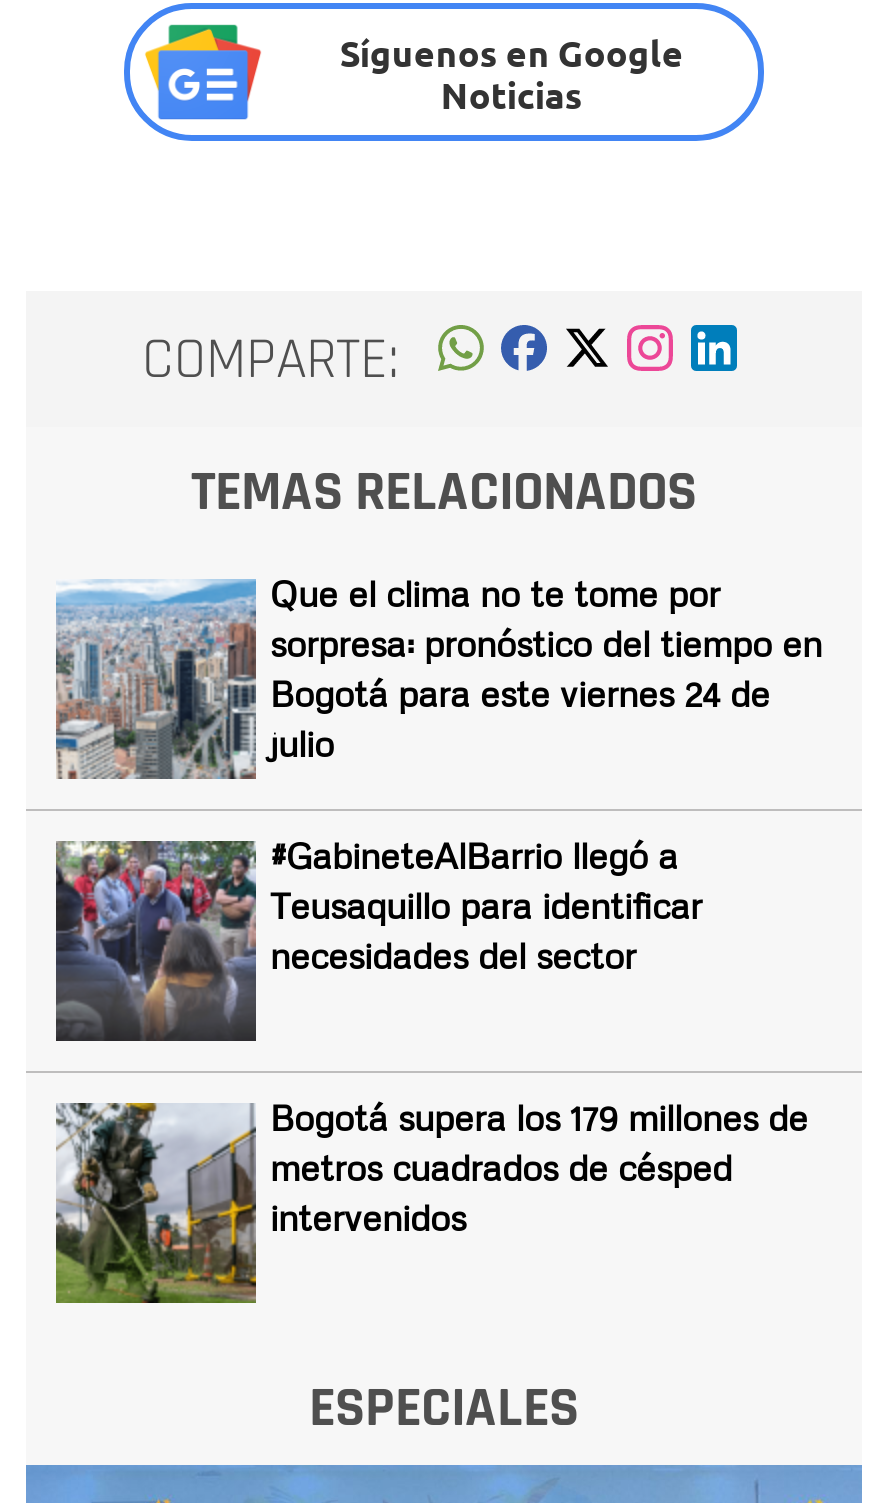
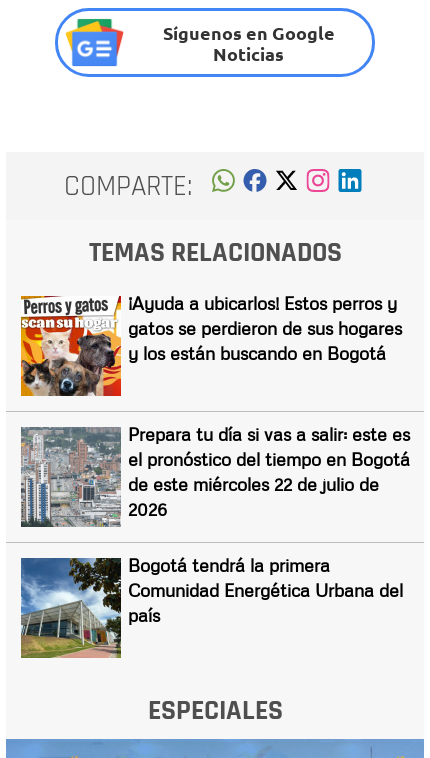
- [image]
- Que el clima no te tome por
- sorpresa: pronóstico del tiempo en
- Bogotá para este viernes 24 de
- julio
+ [image]
+ ¡Ayuda a ubicarlos! Estos perros y
+ gatos se perdieron de sus hogares
+ y los están buscando en Bogotá

- [image]
- #GabineteAlBarrio llegó a
- Teusaquillo para identificar
- necesidades del sector
+ [image]
+ Prepara tu día si vas a salir: este es
+ el pronóstico del tiempo en Bogotá
+ de este miércoles 22 de julio de
+ 2026

- [image]
- Bogotá supera los 179 millones de
- metros cuadrados de césped
- intervenidos
+ [image]
+ Bogotá tendrá la primera
+ Comunidad Energética Urbana del
+ país
